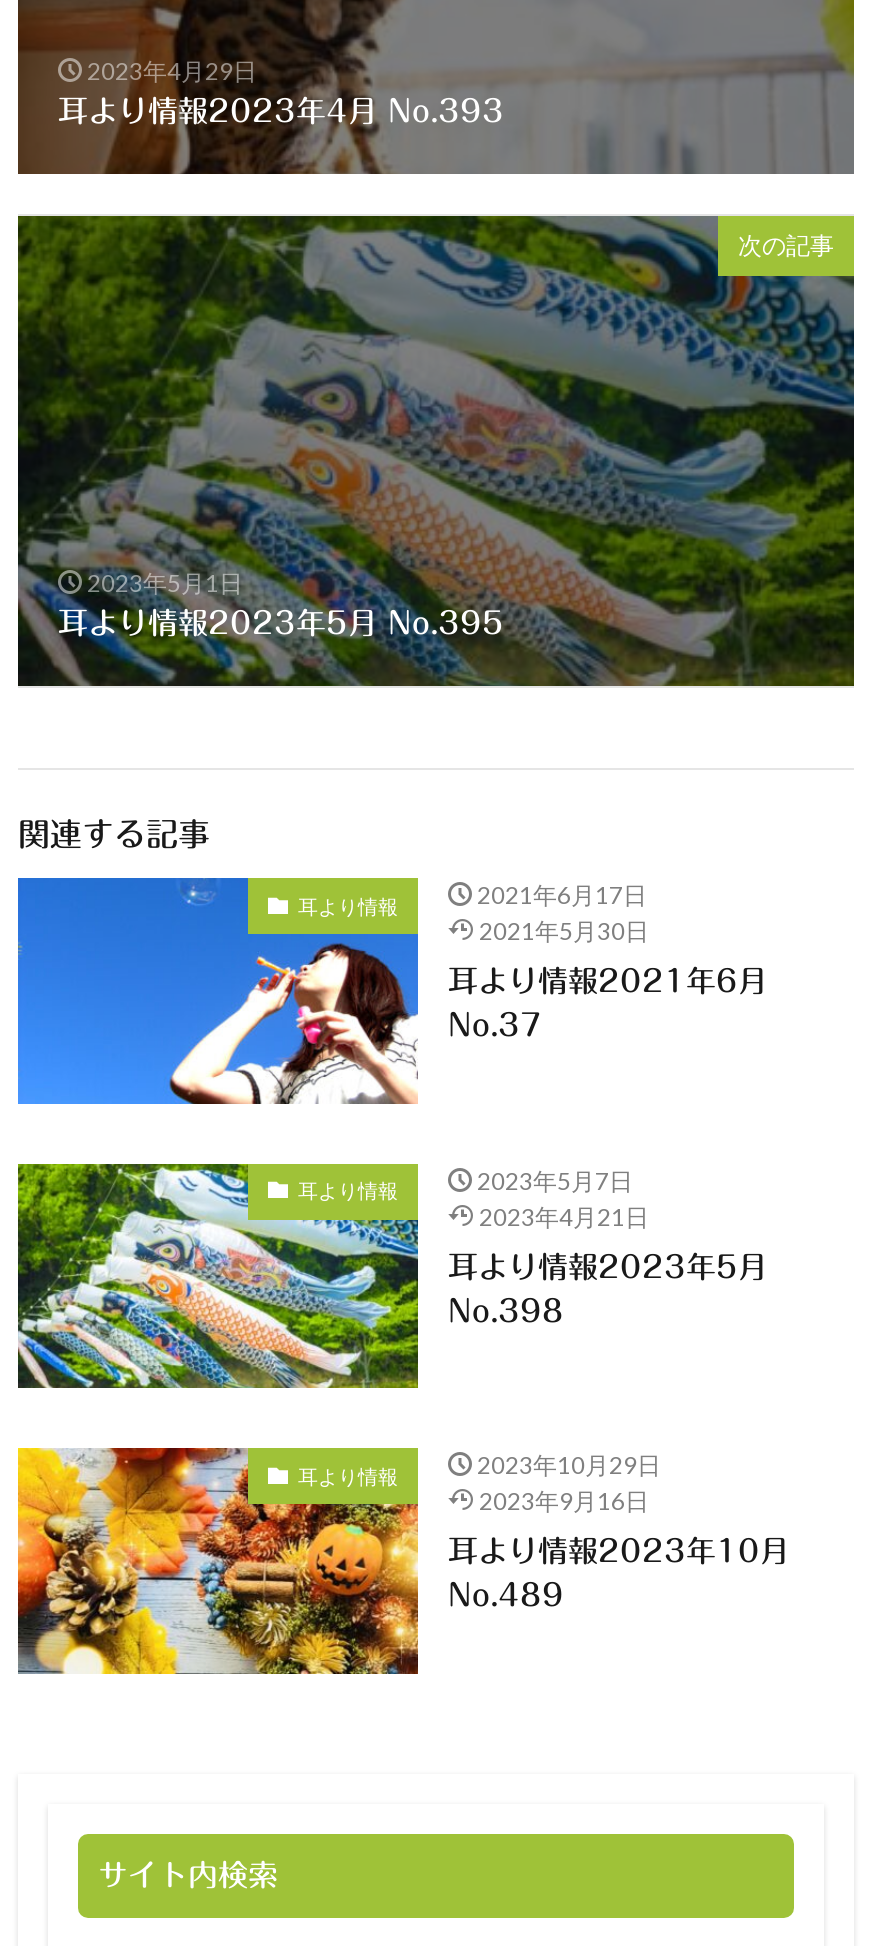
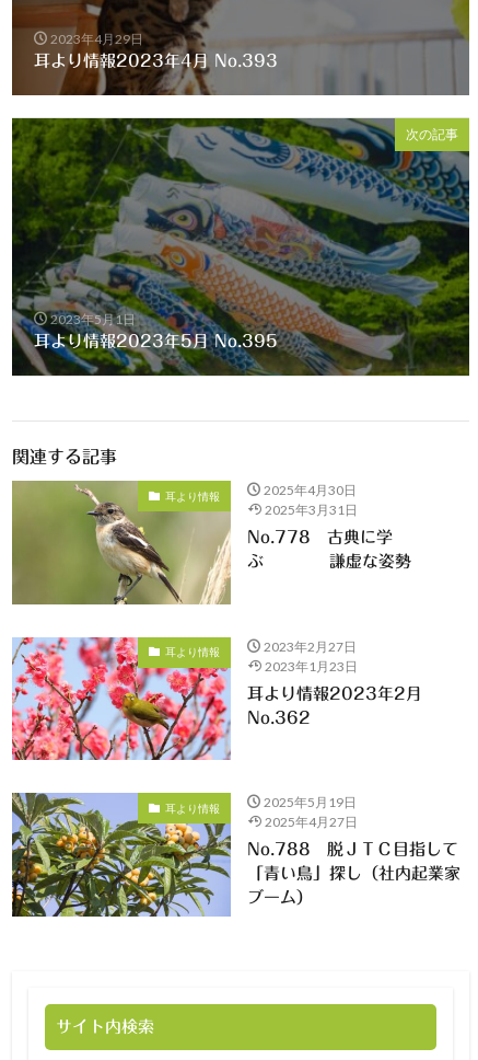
- [image]
- 耳より情報2021年6月
+ [image]
+ No.778 古典に学

- 2021年6月17日
- 2021年5月30日
+ 2025年4月30日
+ 2025年3月31日

- No.37
+ ぶ 謙虚な姿勢

- [image]
- 耳より情報2023年5月
+ [image]
+ 耳より情報2023年2月

- 2023年5月7日
- 2023年4月21日
+ 2023年2月27日
+ 2023年1月23日

- No.398
+ No.362

- [image]
- 2023年10月29日
- 2023年9月16日
- 耳より情報2023年10月
- No.489
+ [image]
+ 2025年5月19日
+ 2025年4月27日
+ No.788 脱ＪＴＣ目指して
+ 「青い鳥」探し（社内起業家
+ ブーム）
